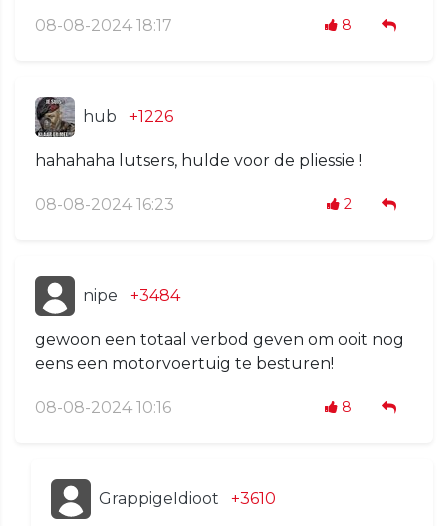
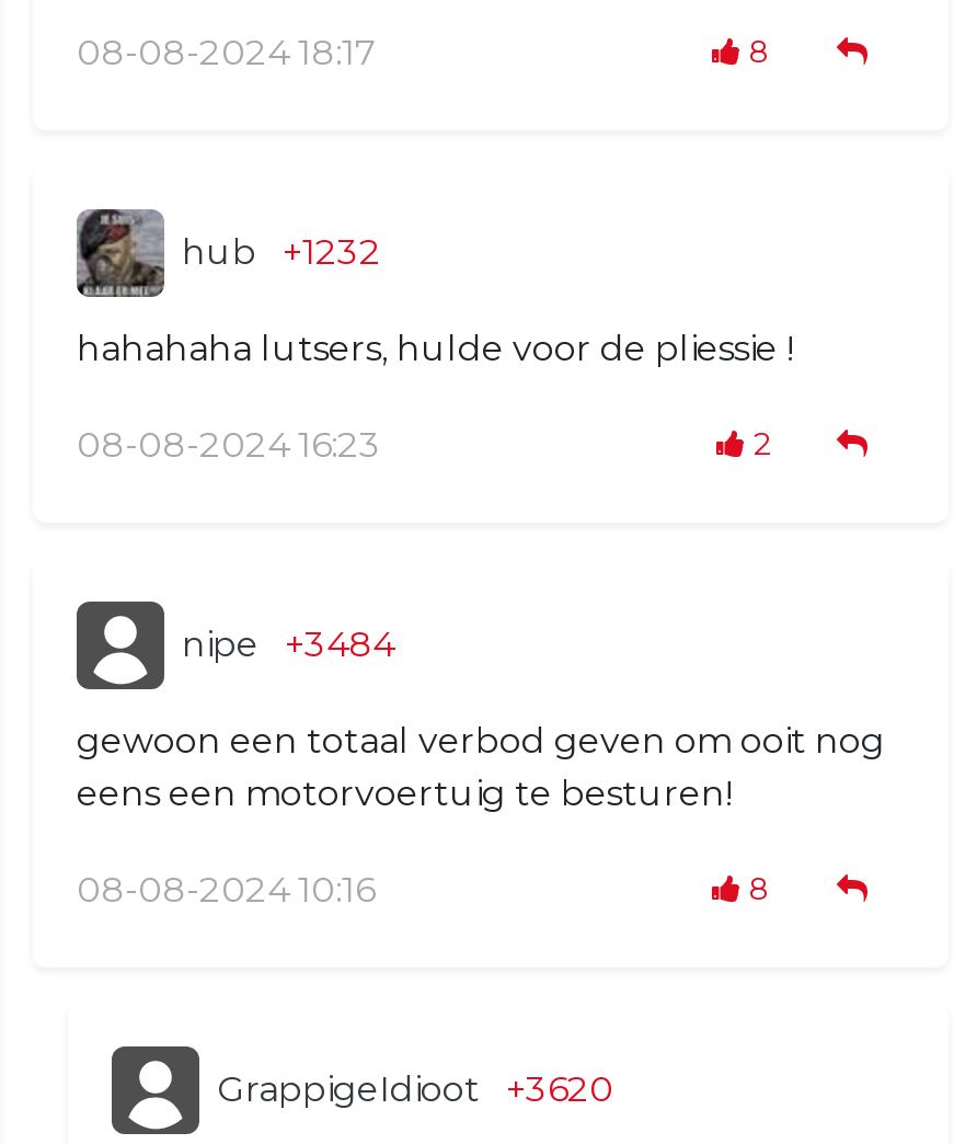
- hub +1226
+ hub +1232

- GrappigeIdioot +3610
+ GrappigeIdioot +3620
